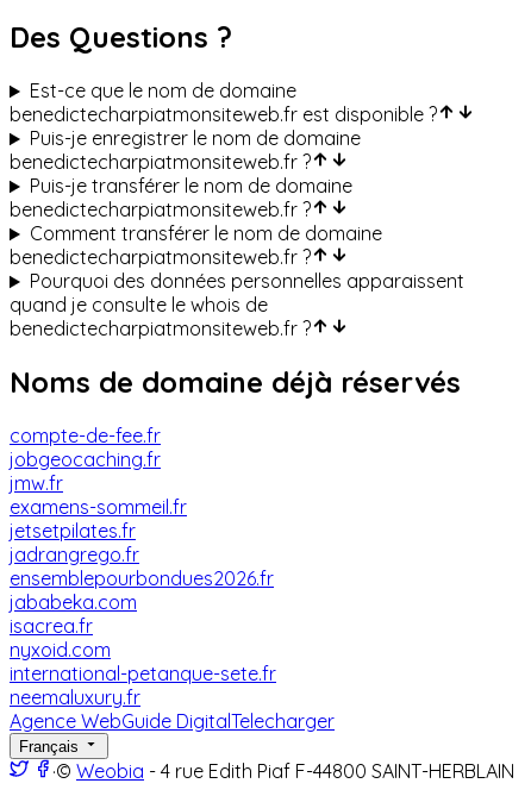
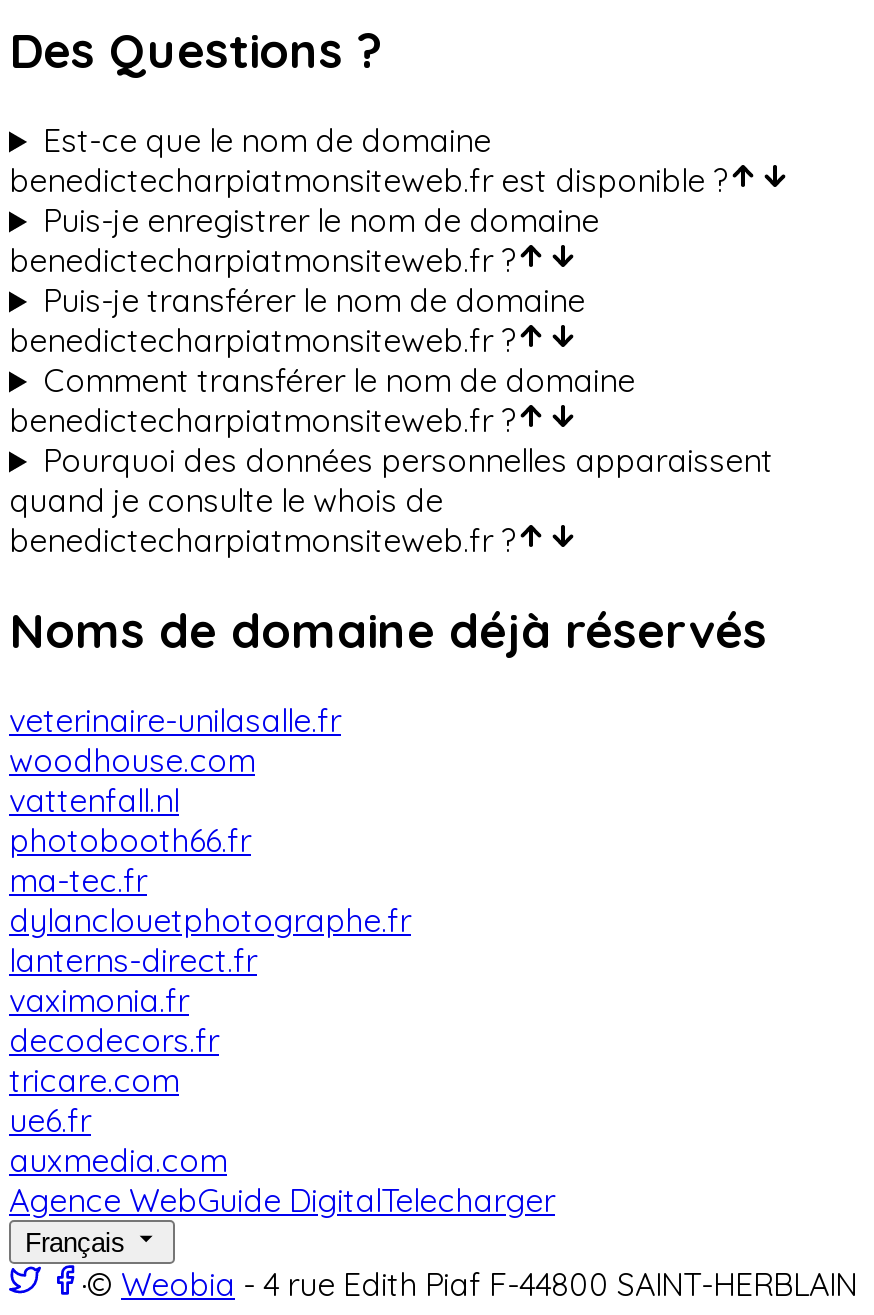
- compte-de-fee.fr
- jobgeocaching.fr
- jmw.fr
- examens-sommeil.fr
- jetsetpilates.fr
- jadrangrego.fr
- ensemblepourbondues2026.fr
- jababeka.com
- isacrea.fr
- nyxoid.com
- international-petanque-sete.fr
- neemaluxury.fr
+ veterinaire-unilasalle.fr
+ woodhouse.com
+ vattenfall.nl
+ photobooth66.fr
+ ma-tec.fr
+ dylanclouetphotographe.fr
+ lanterns-direct.fr
+ vaximonia.fr
+ decodecors.fr
+ tricare.com
+ ue6.fr
+ auxmedia.com
